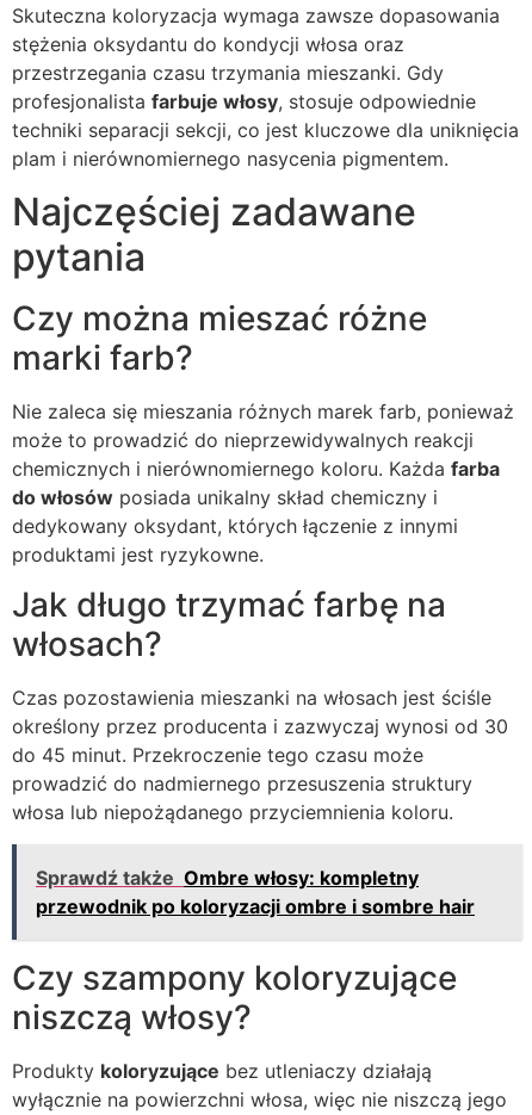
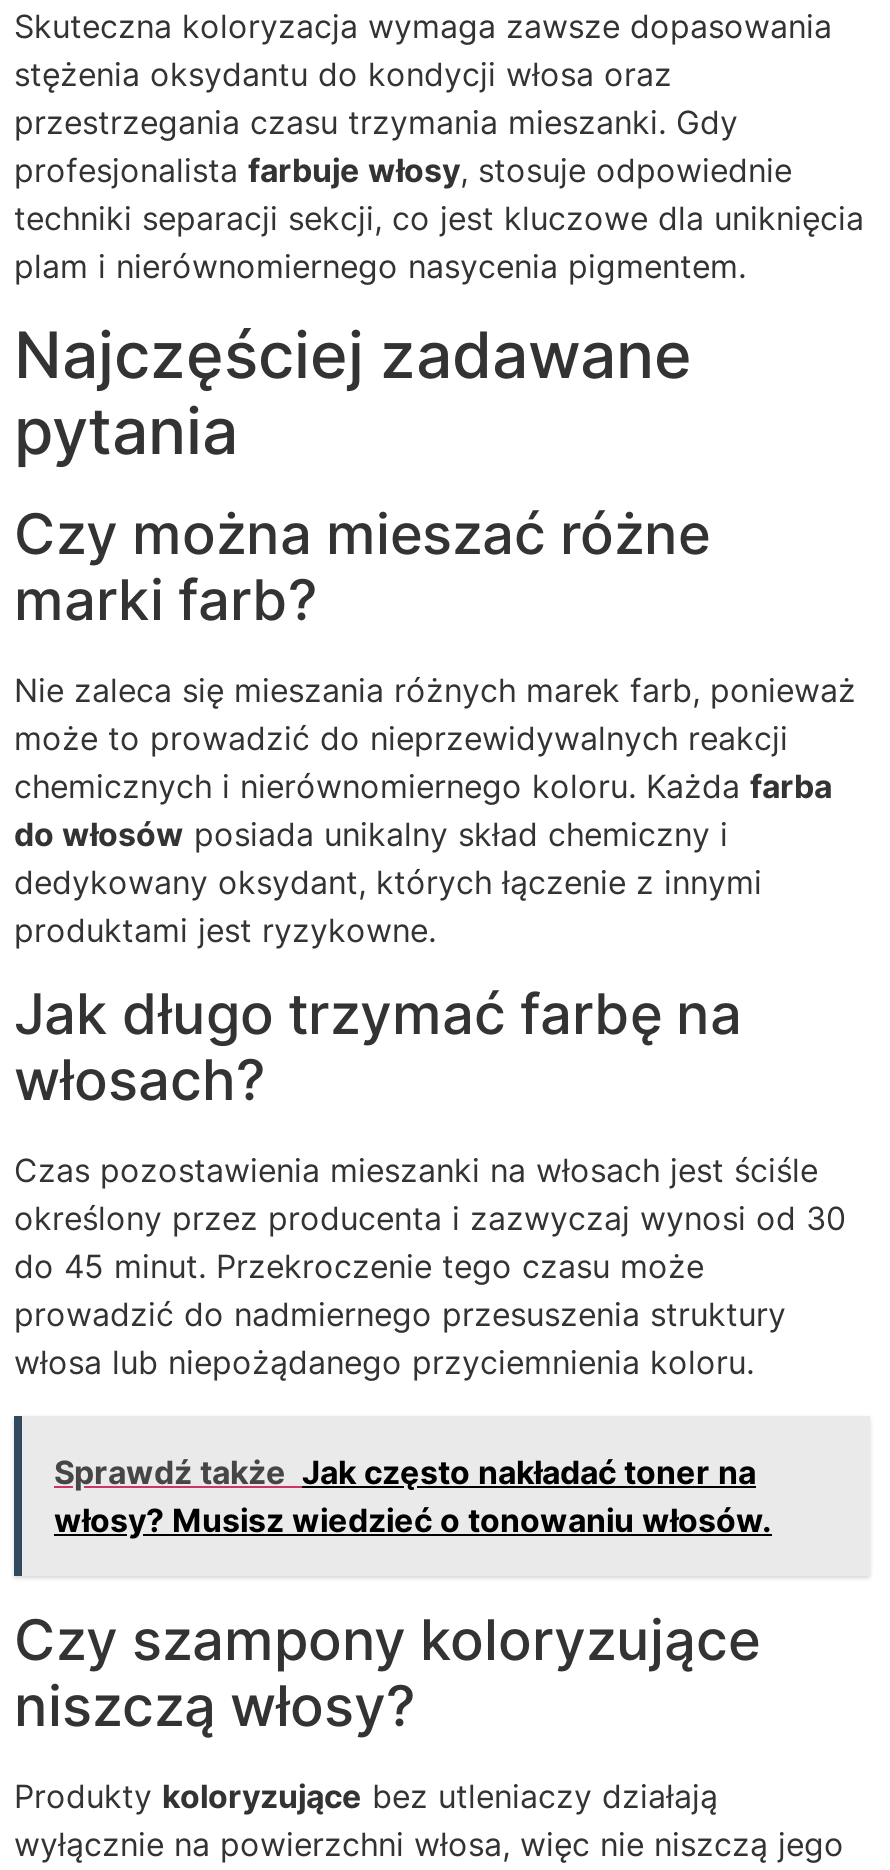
- Sprawdź także Ombre włosy: kompletny
- przewodnik po koloryzacji ombre i sombre hair
+ Sprawdź także Jak często nakładać toner na
+ włosy? Musisz wiedzieć o tonowaniu włosów.
